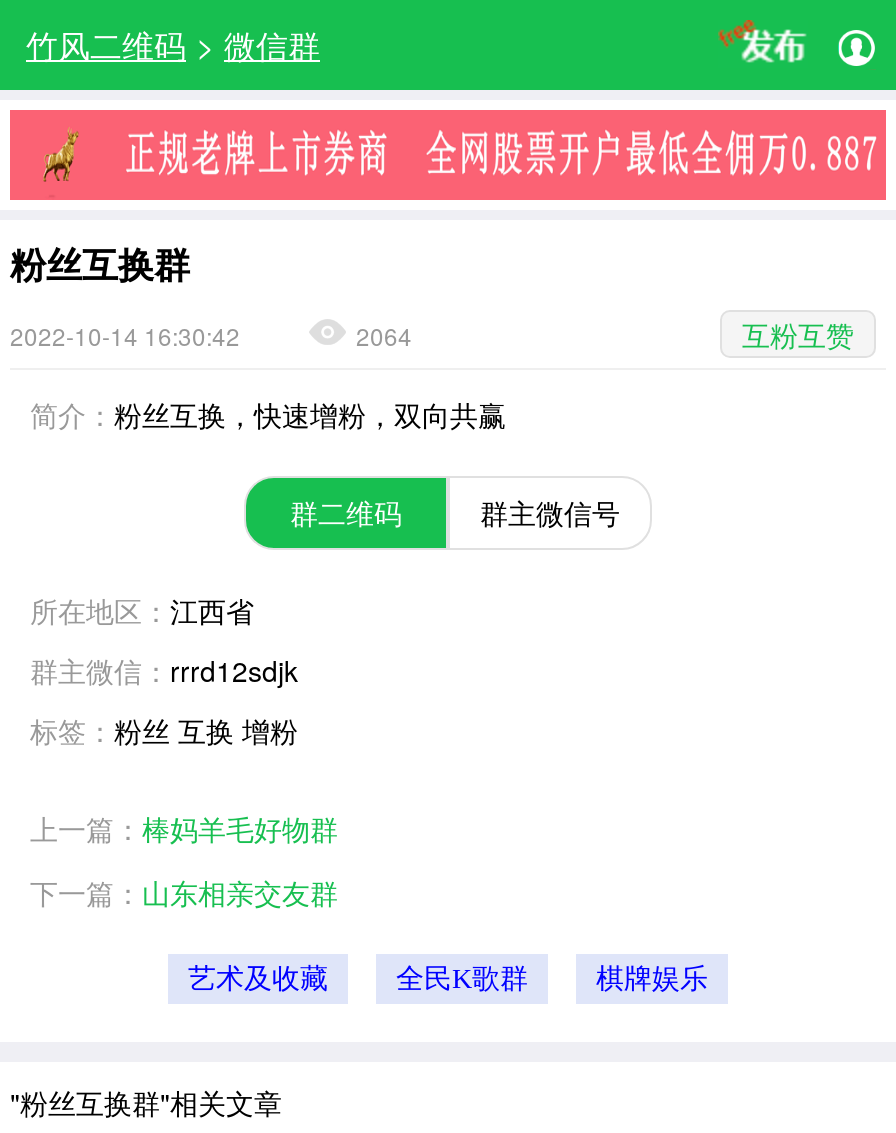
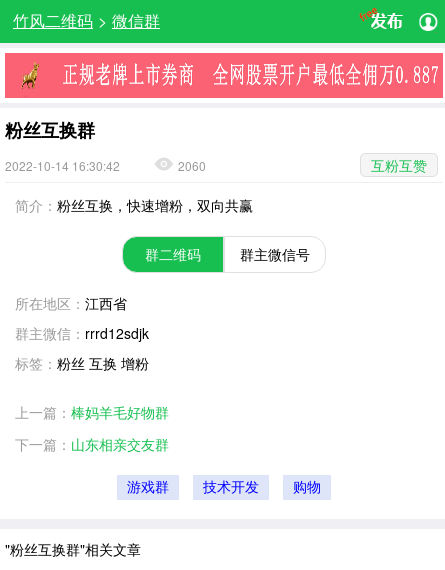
- 2064
+ 2060

- 艺术及收藏
- 全民K歌群
- 棋牌娱乐
+ 游戏群
+ 技术开发
+ 购物
